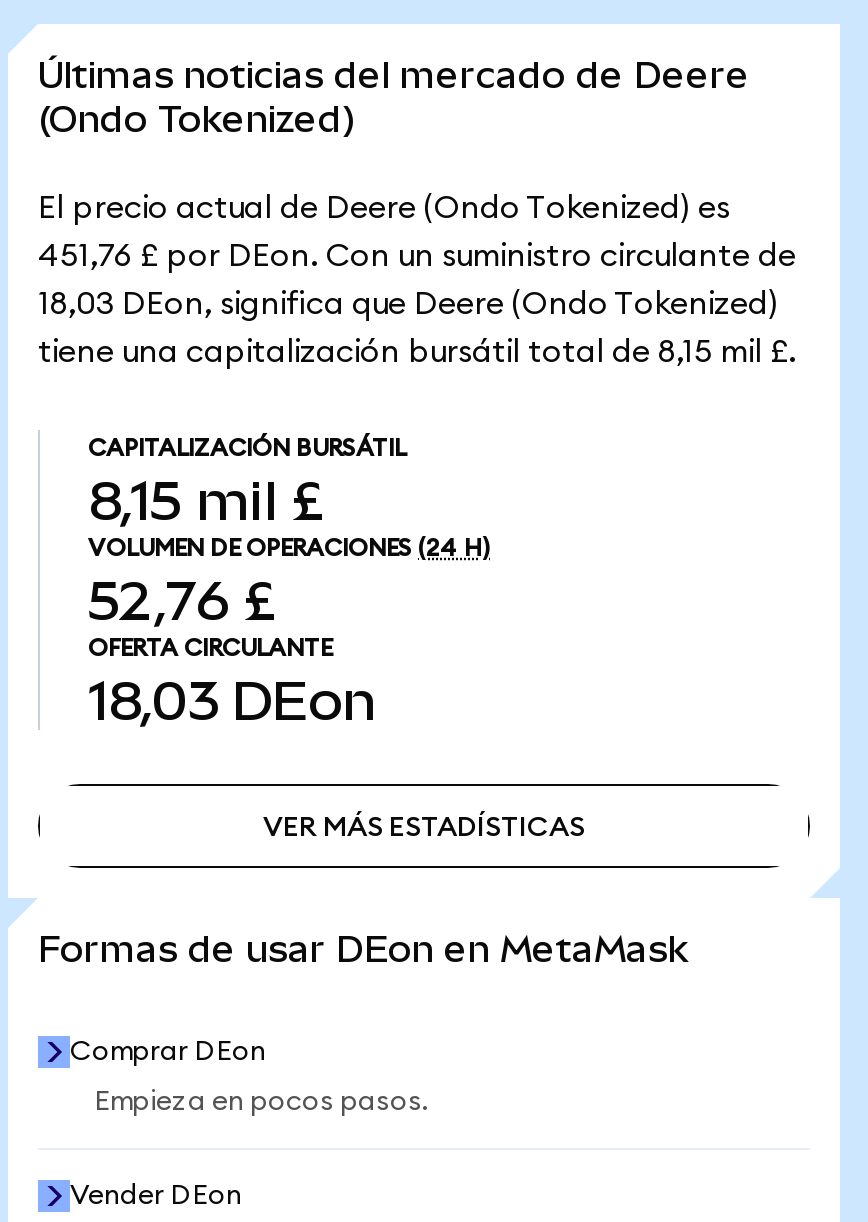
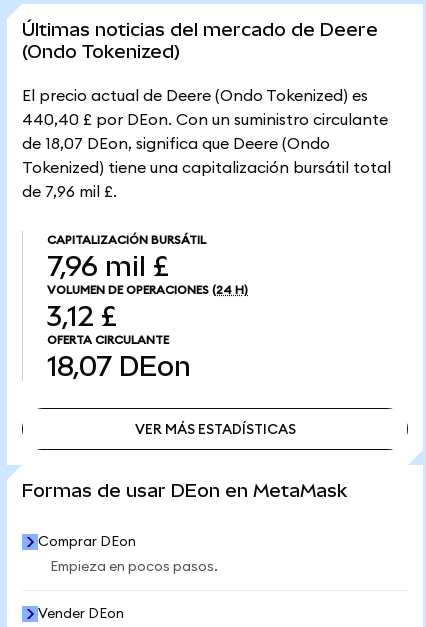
- 451,76 £ por DEon. Con un suministro circulante de
- 18,03 DEon, significa que Deere (Ondo Tokenized)
- tiene una capitalización bursátil total de 8,15 mil £.
+ 440,40 £ por DEon. Con un suministro circulante
+ de 18,07 DEon, significa que Deere (Ondo
+ Tokenized) tiene una capitalización bursátil total
+ de 7,96 mil £.

- 8,15 mil £
+ 7,96 mil £

- 52,76 £
+ 3,12 £

- 18,03 DEon
+ 18,07 DEon
